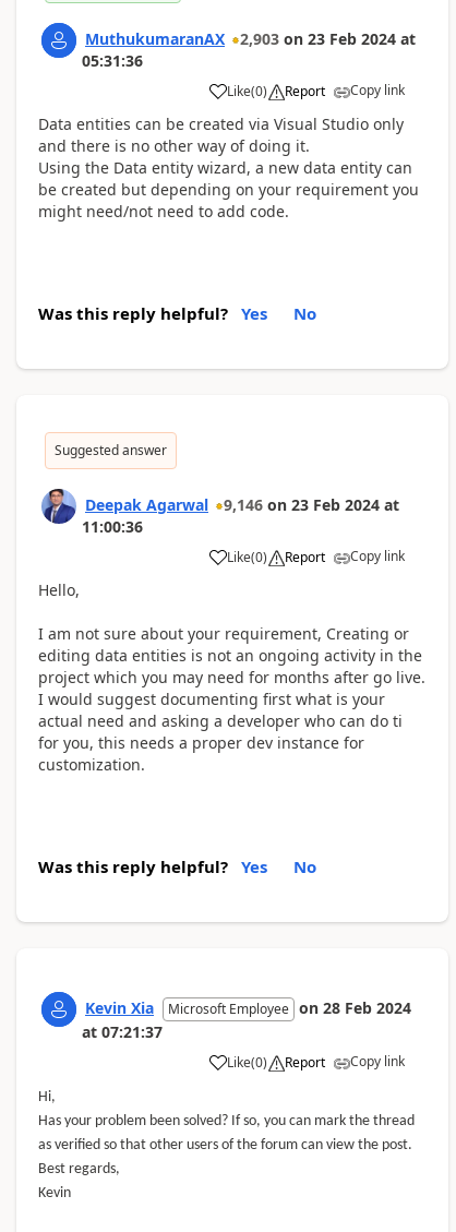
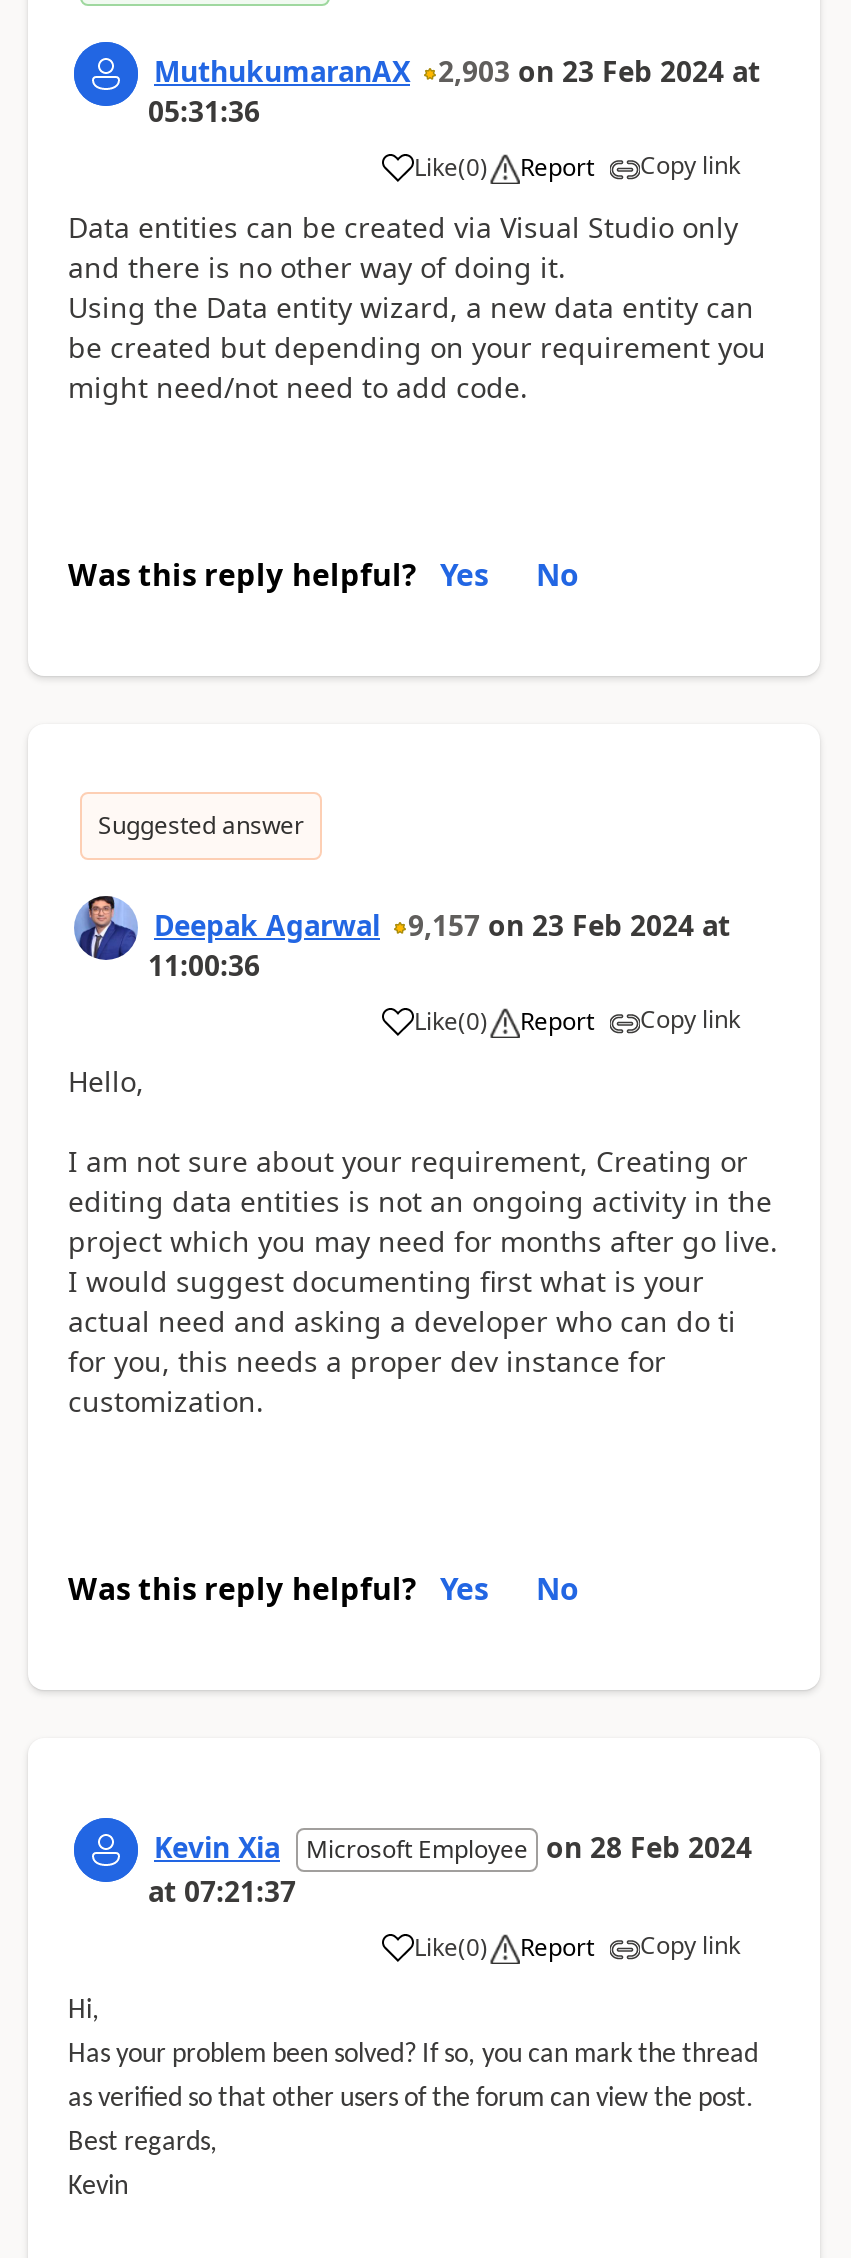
- Deepak Agarwal 9,146 on 23 Feb 2024 at
+ Deepak Agarwal 9,157 on 23 Feb 2024 at
